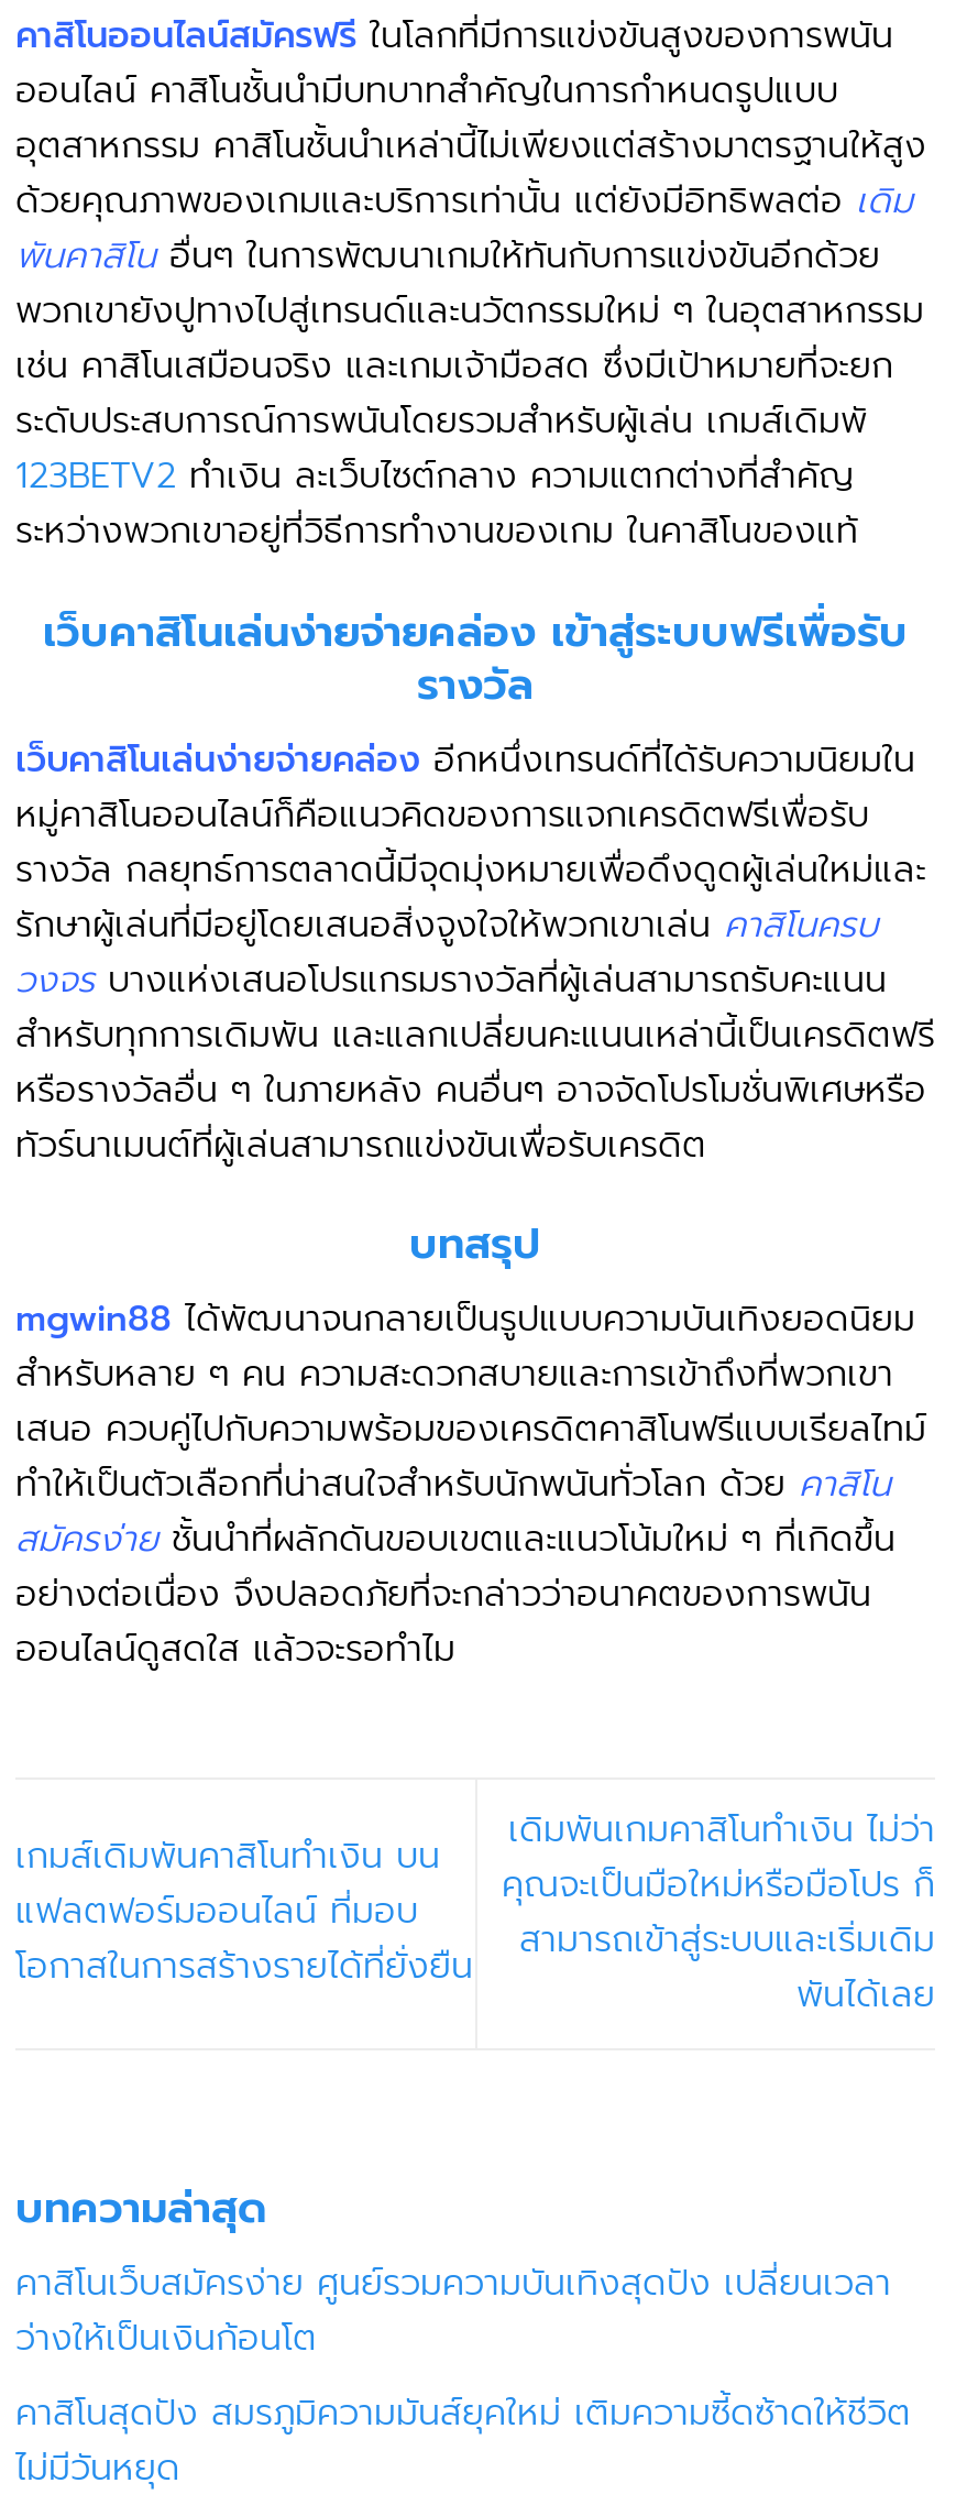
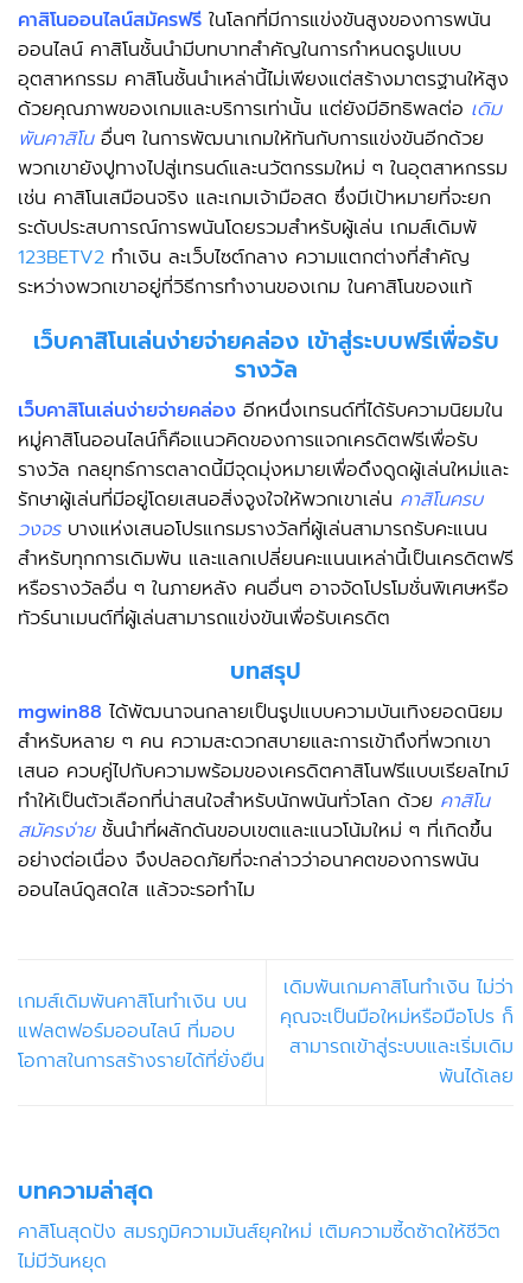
- คาสิโนเว็บสมัครง่าย ศูนย์รวมความบันเทิงสุดปัง เปลี่ยนเวลา
- ว่างให้เป็นเงินก้อนโต
